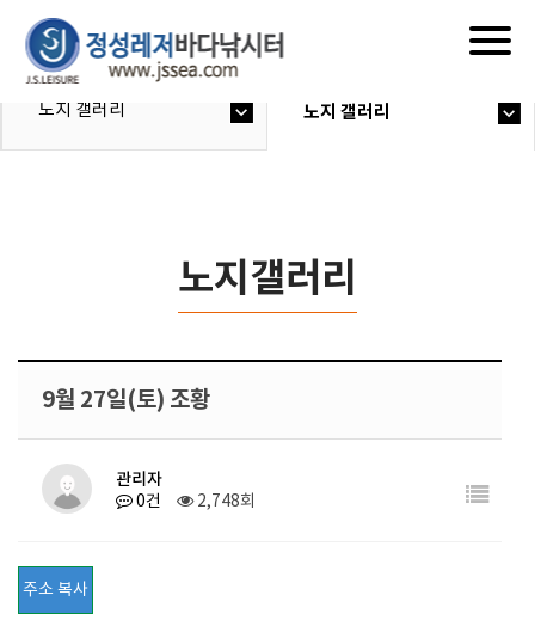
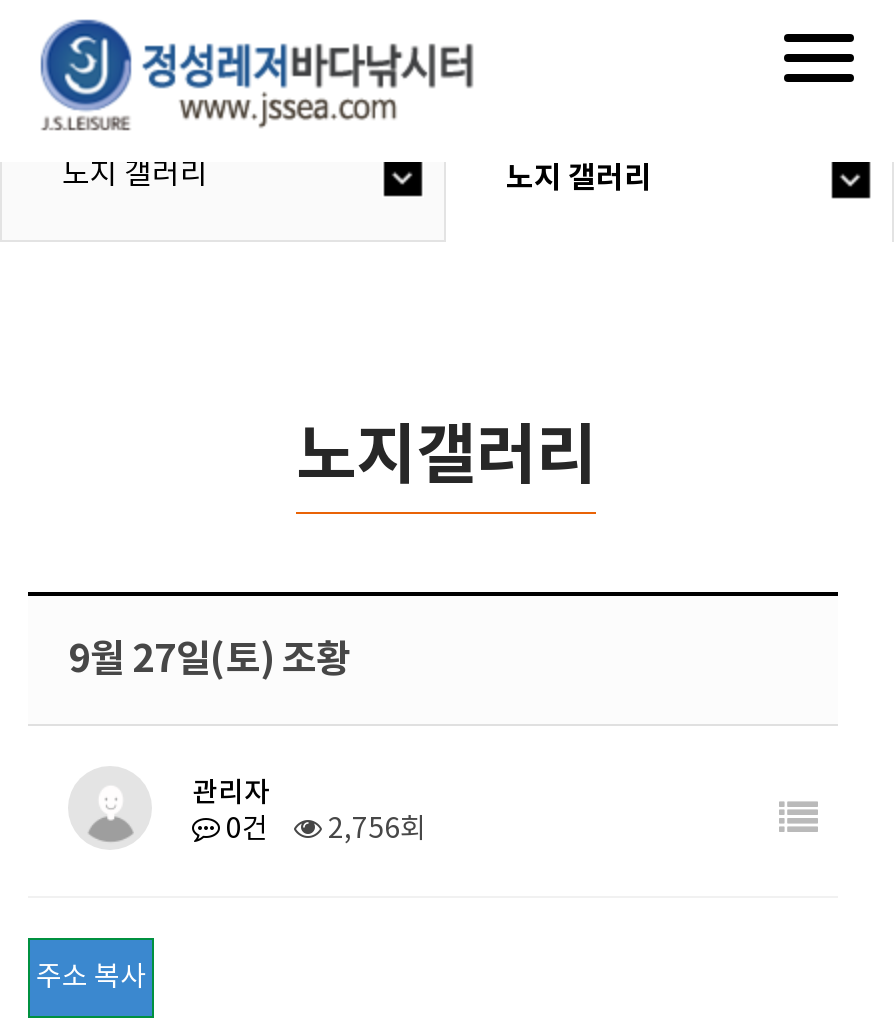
- 0건 2,748회
+ 0건 2,756회
